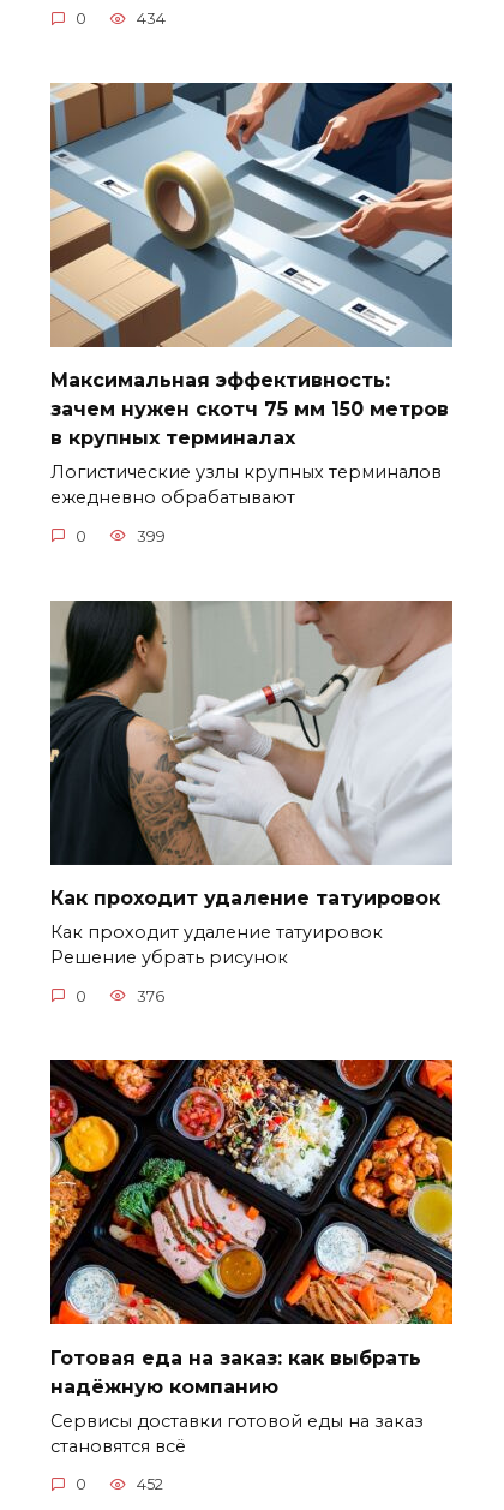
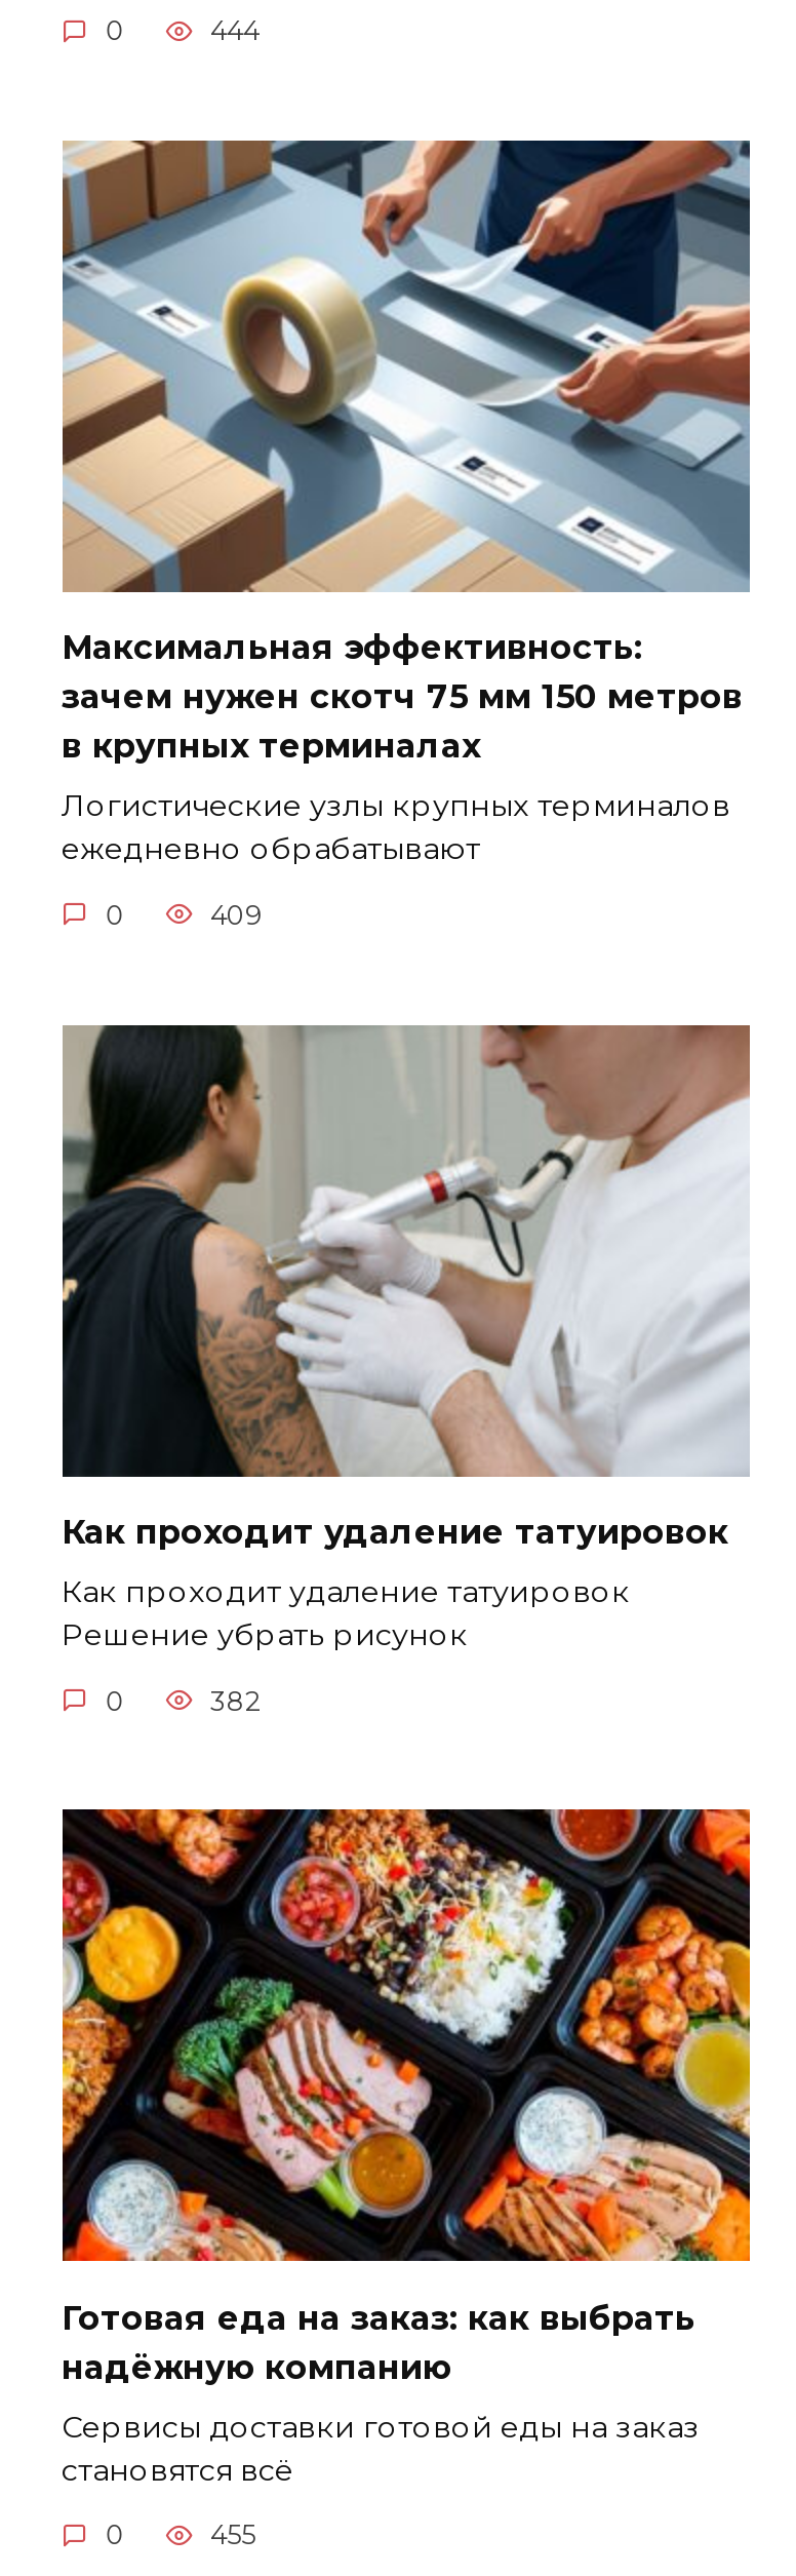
- 434
+ 444

- 399
+ 409

- 376
+ 382

- 452
+ 455
